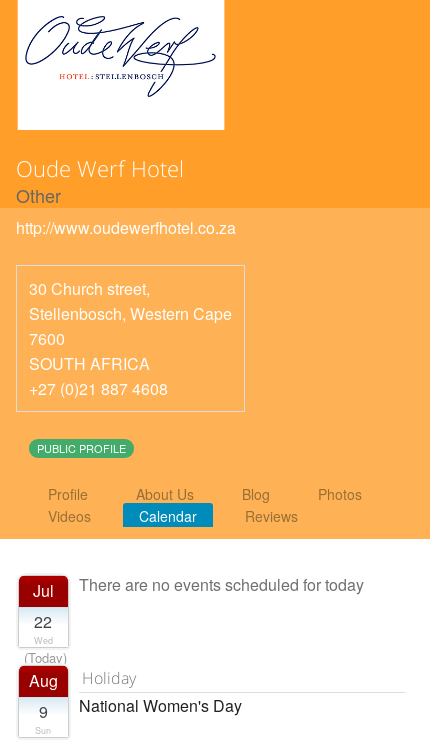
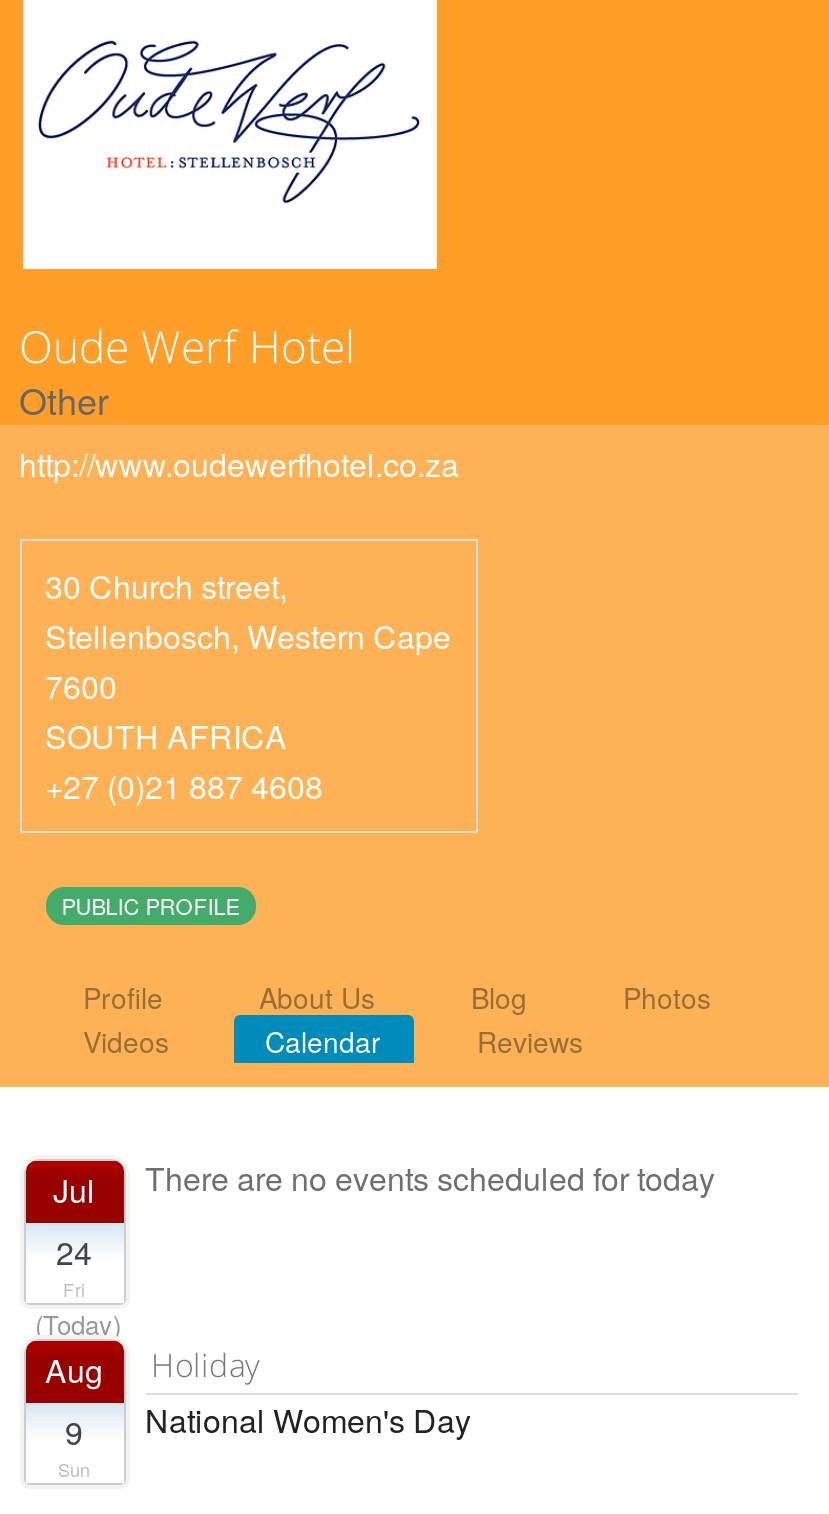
- 22
- Wed
+ 24
+ Fri
